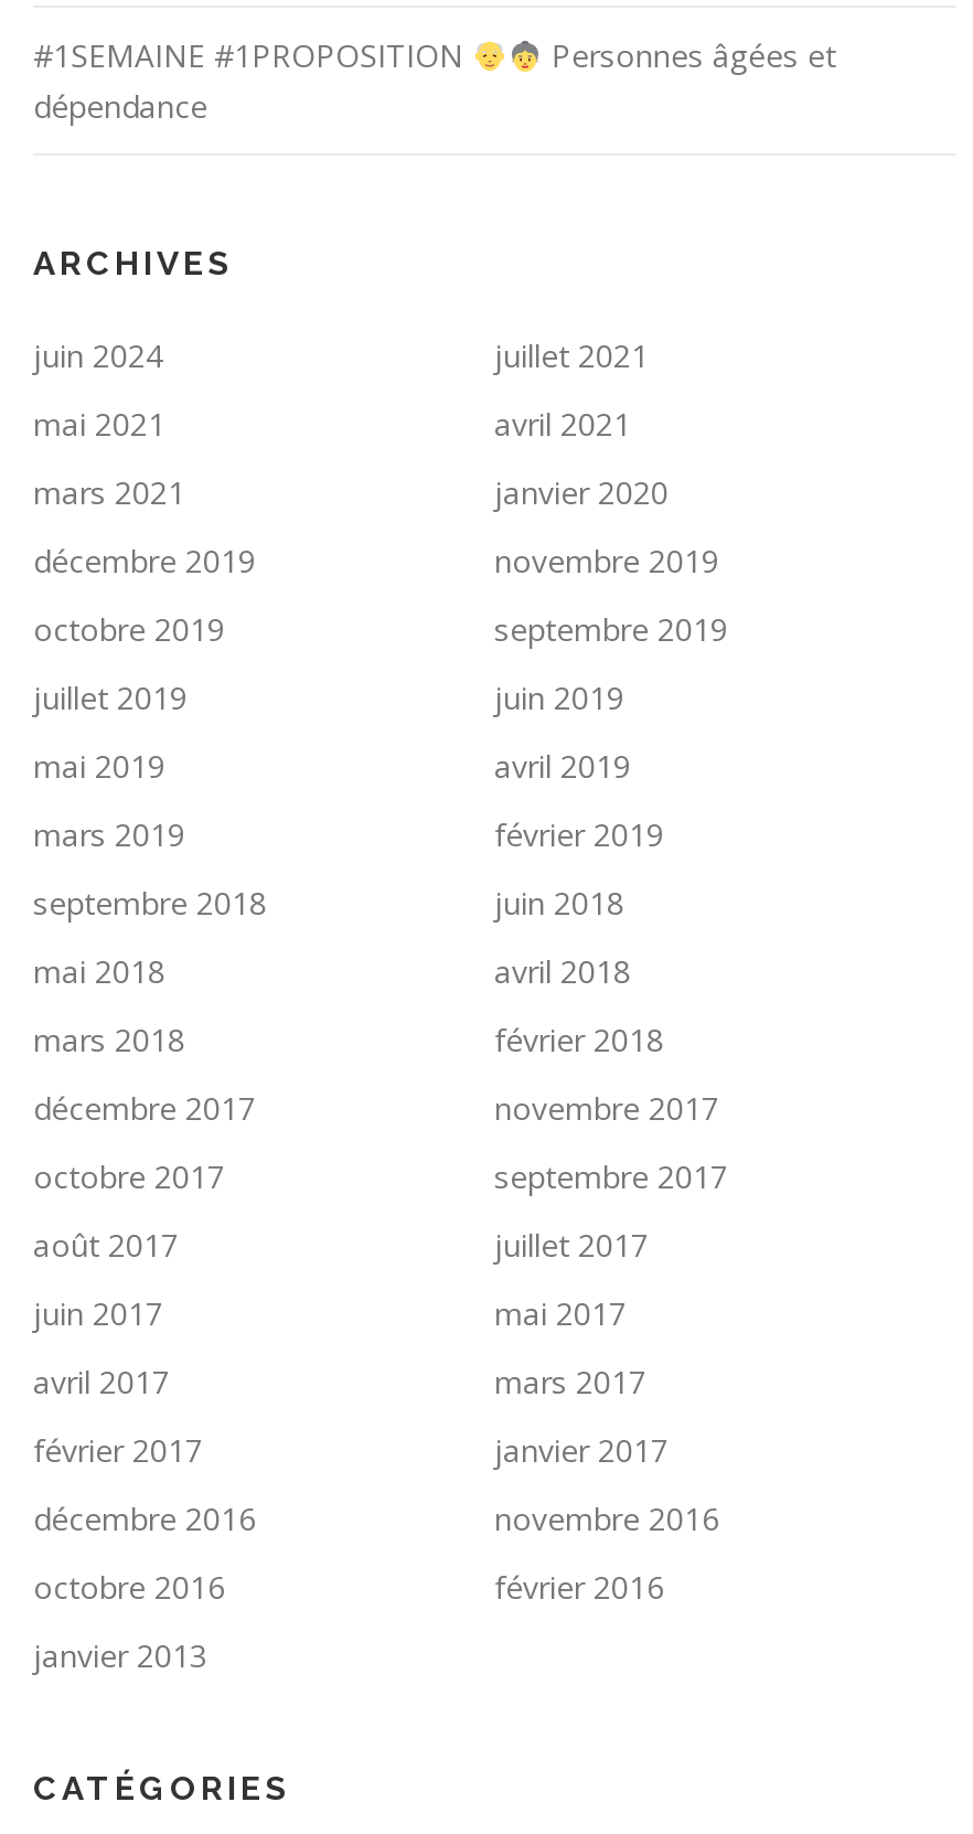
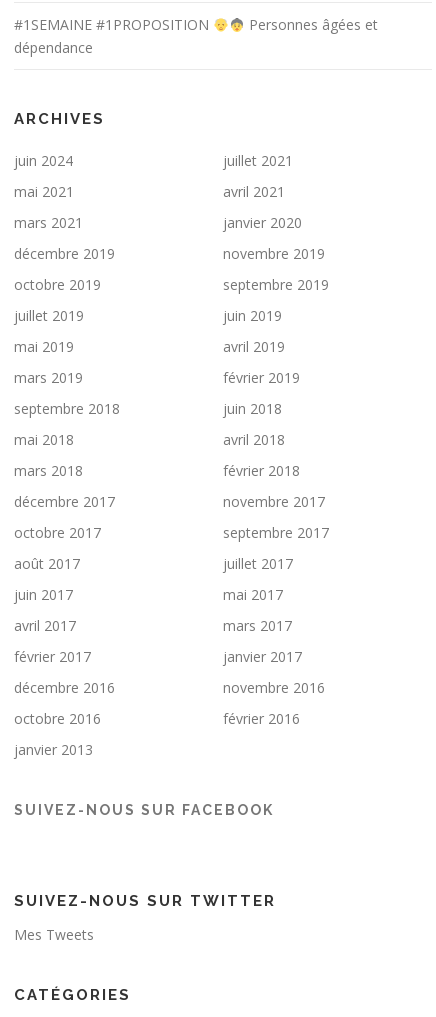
+ SUIVEZ-NOUS SUR FACEBOOK

+ SUIVEZ-NOUS SUR TWITTER
+ Mes Tweets
